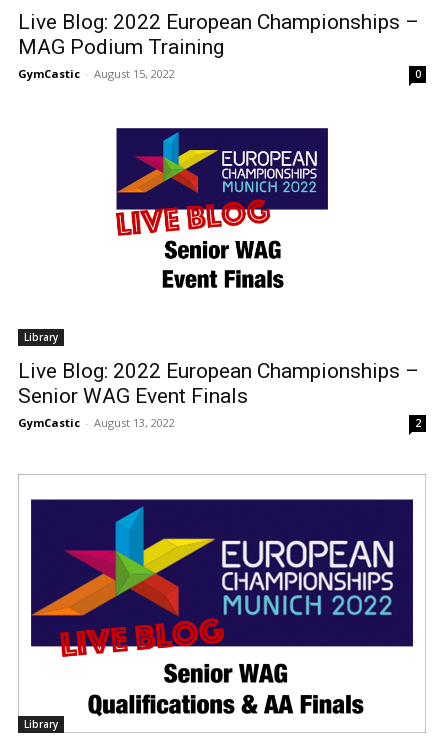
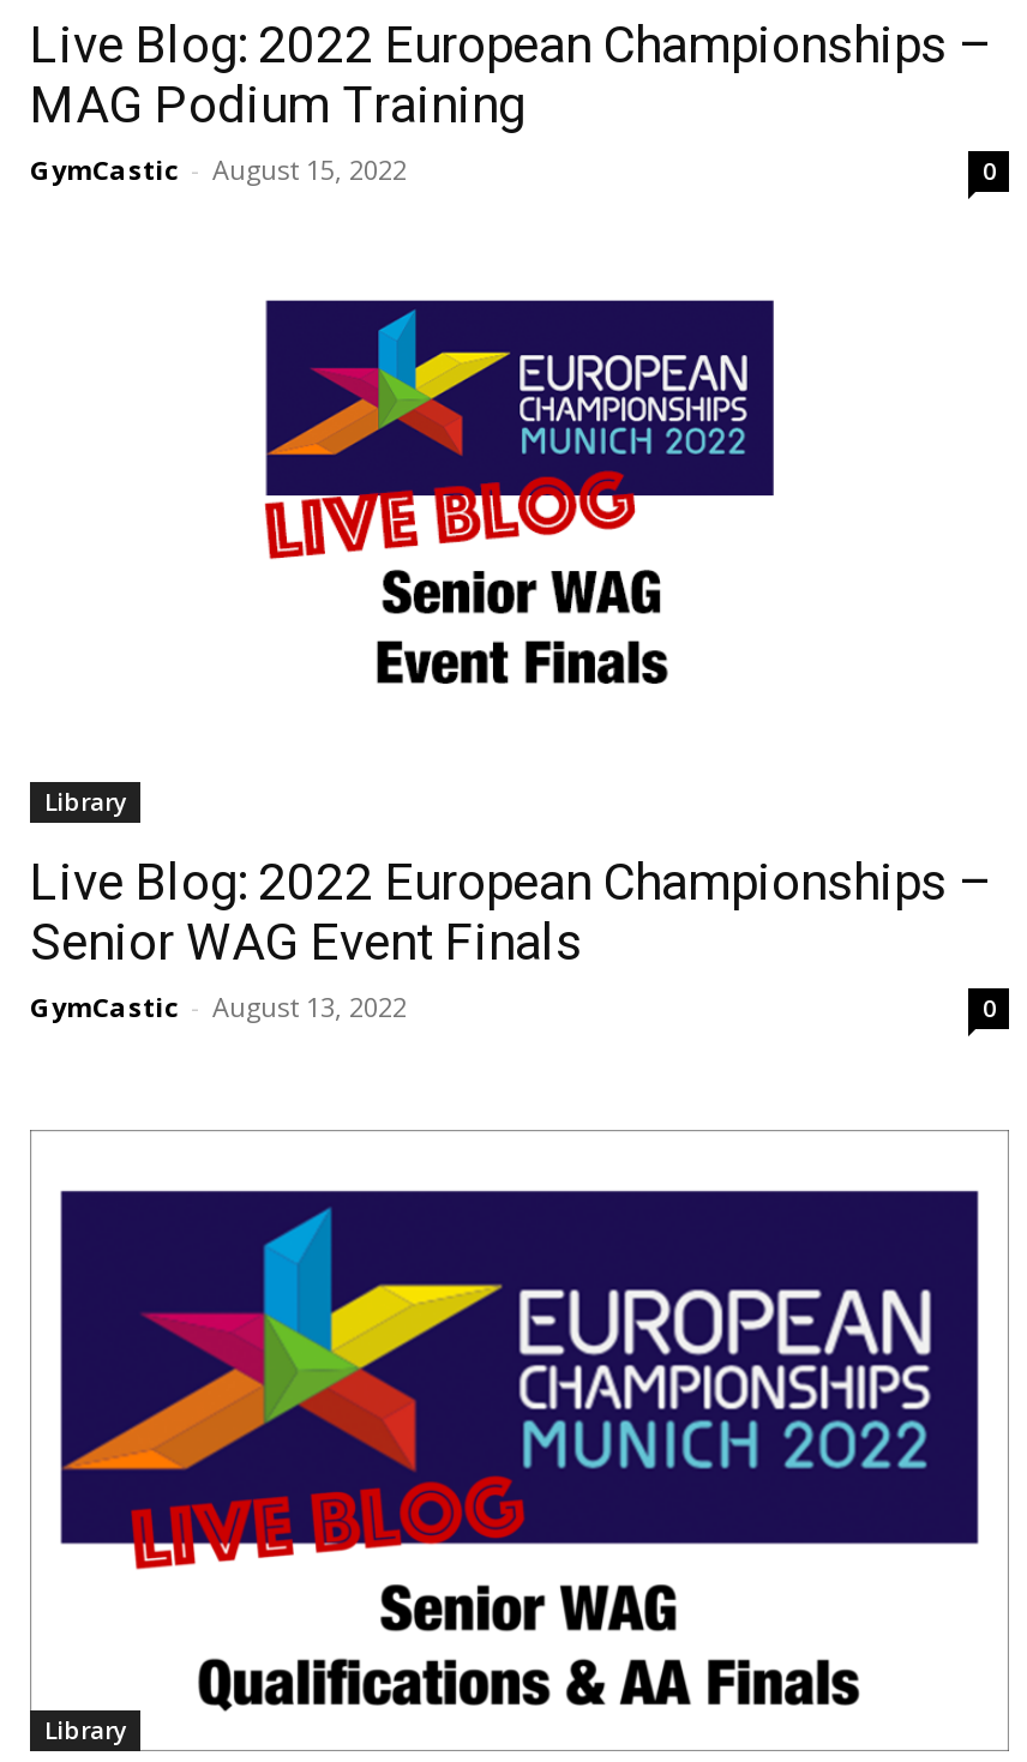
- 2
+ 0
